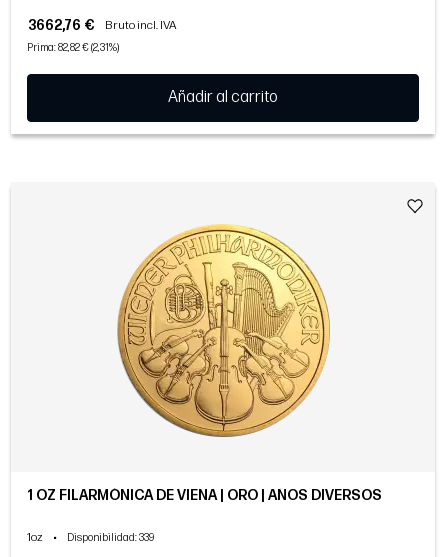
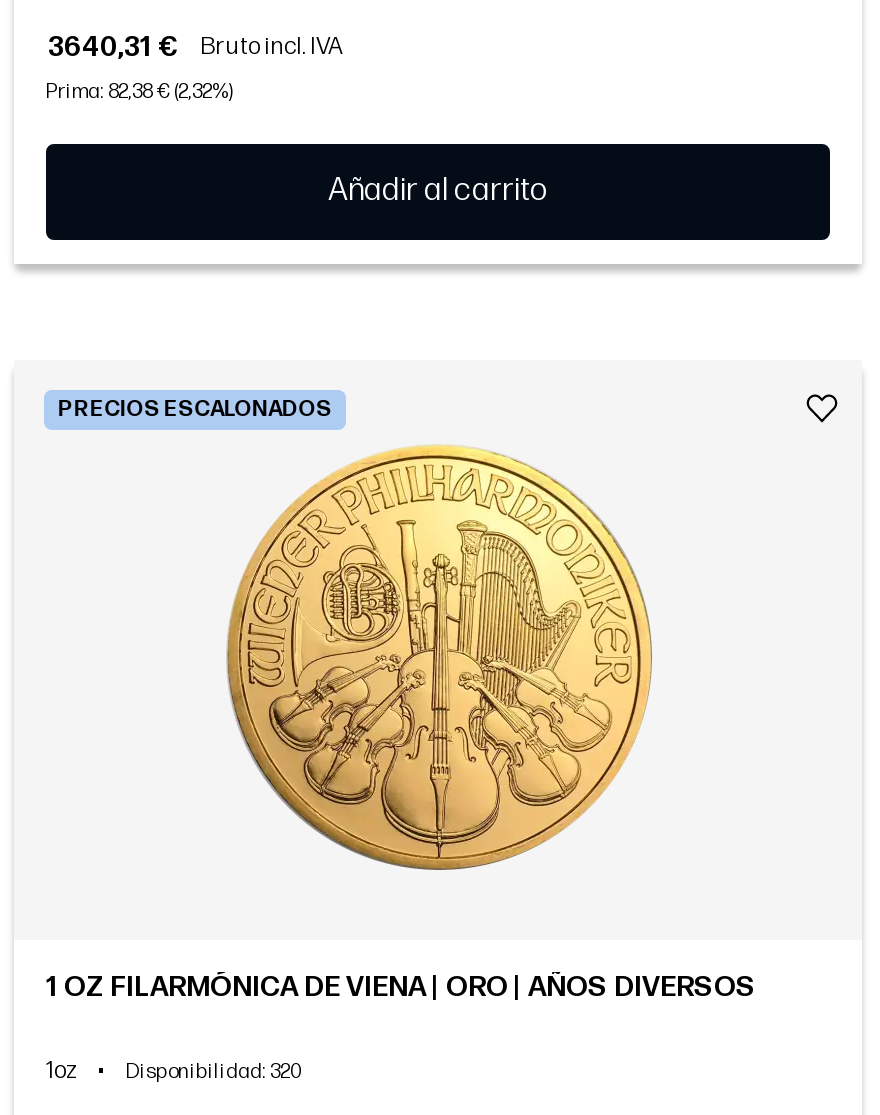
- 3662,76 € Bruto incl. IVA
+ 3640,31 € Bruto incl. IVA

- Prima: 82,82 € (2,31%)
+ Prima: 82,38 € (2,32%)

+ PRECIOS ESCALONADOS

- Disponibilidad: 339
+ Disponibilidad: 320
